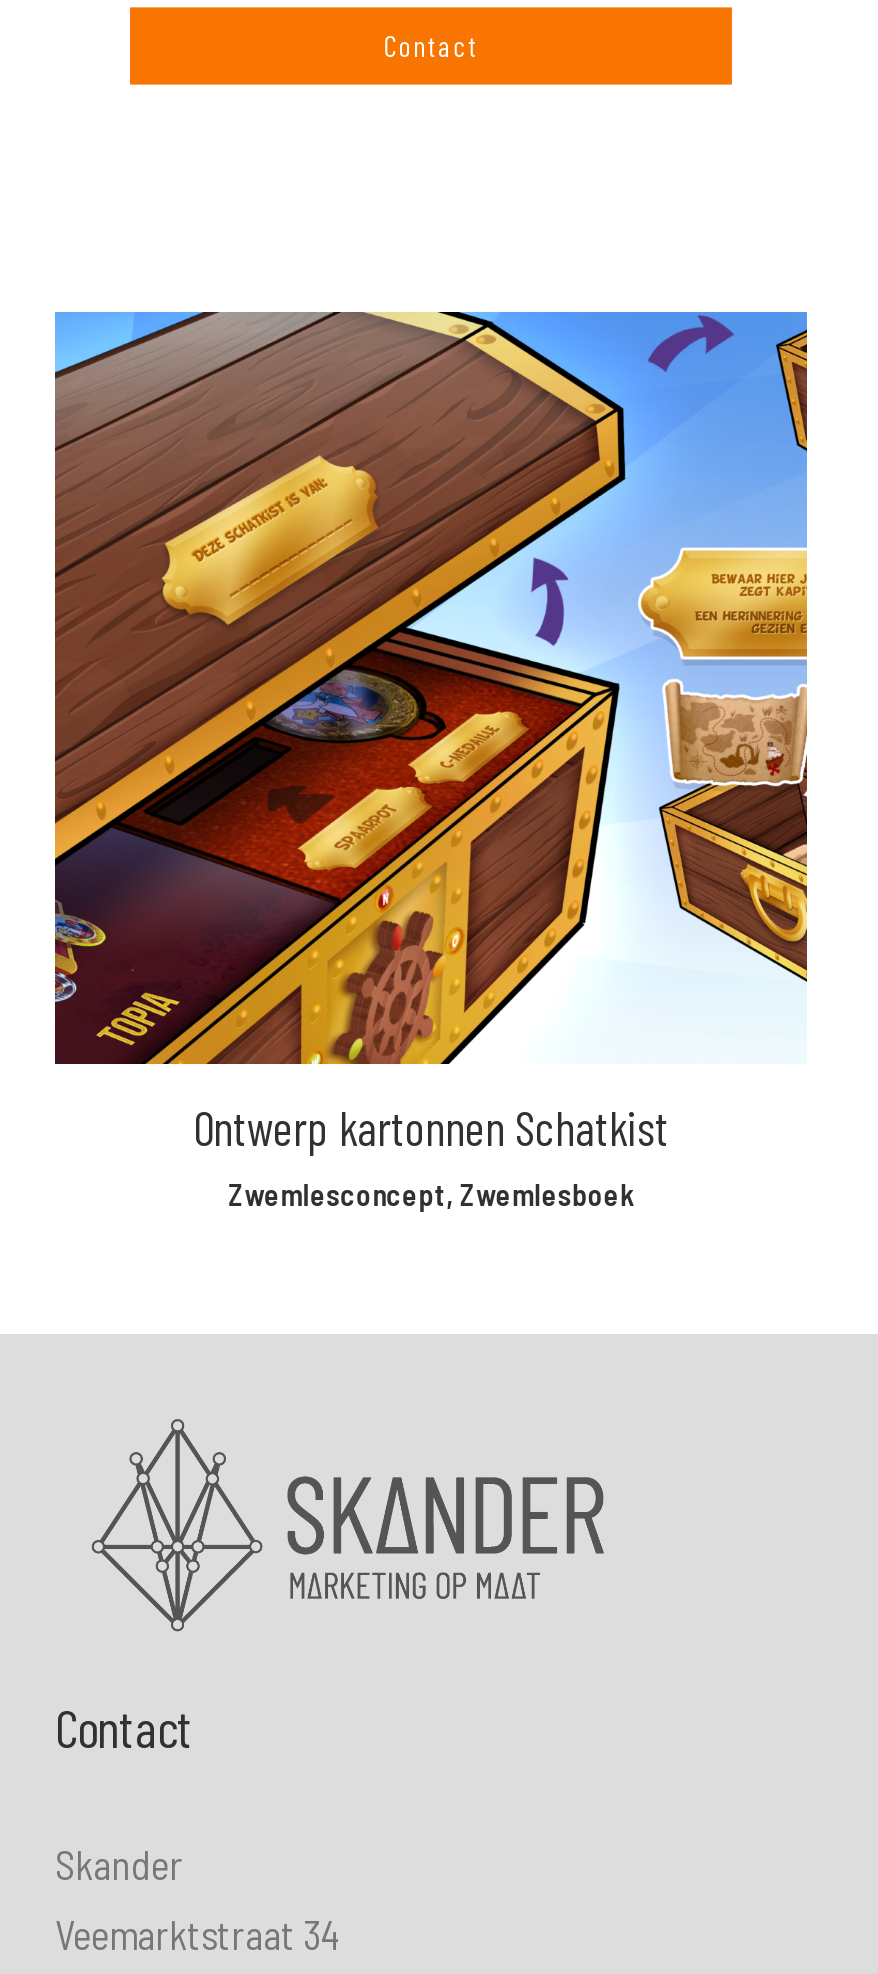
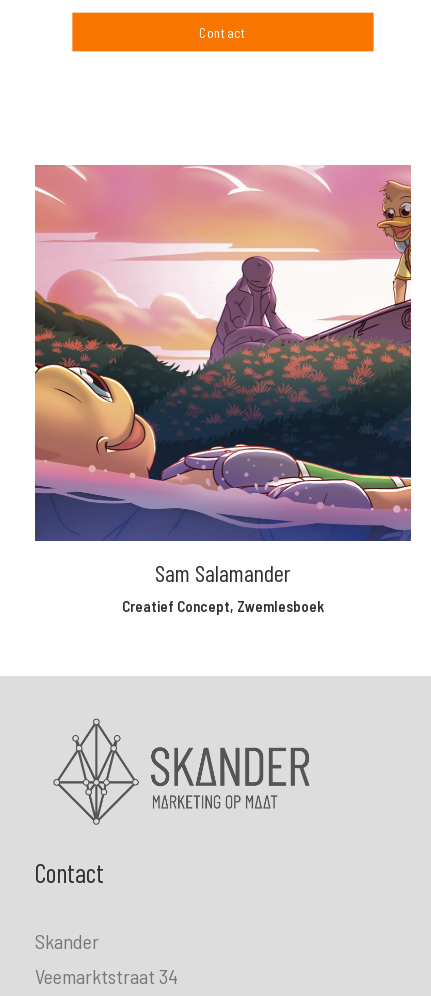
- [image]
- Ontwerp kartonnen Schatkist
- Zwemlesconcept, Zwemlesboek
+ [image]
+ Sam Salamander
+ Creatief Concept, Zwemlesboek
